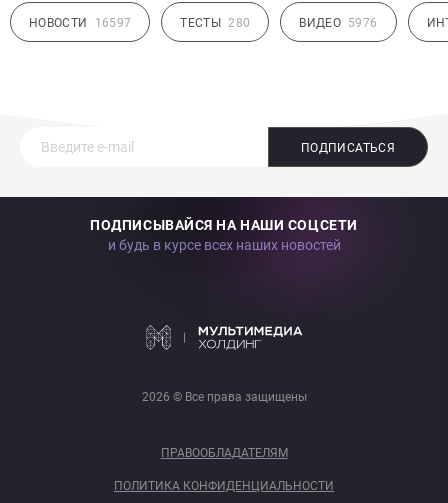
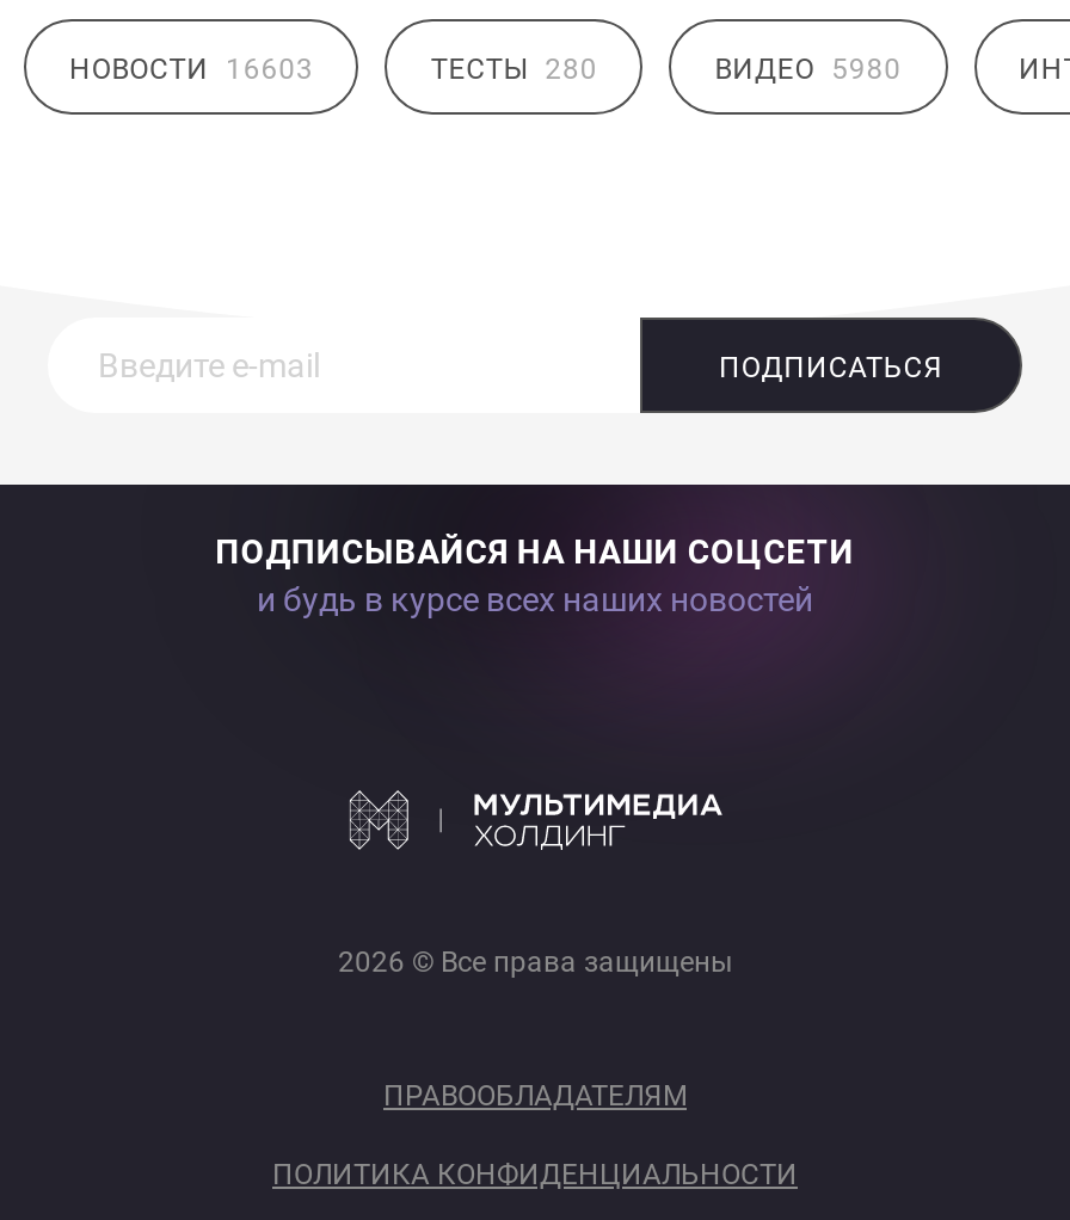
- НОВОСТИ 16597
+ НОВОСТИ 16603

- ВИДЕО 5976
+ ВИДЕО 5980
